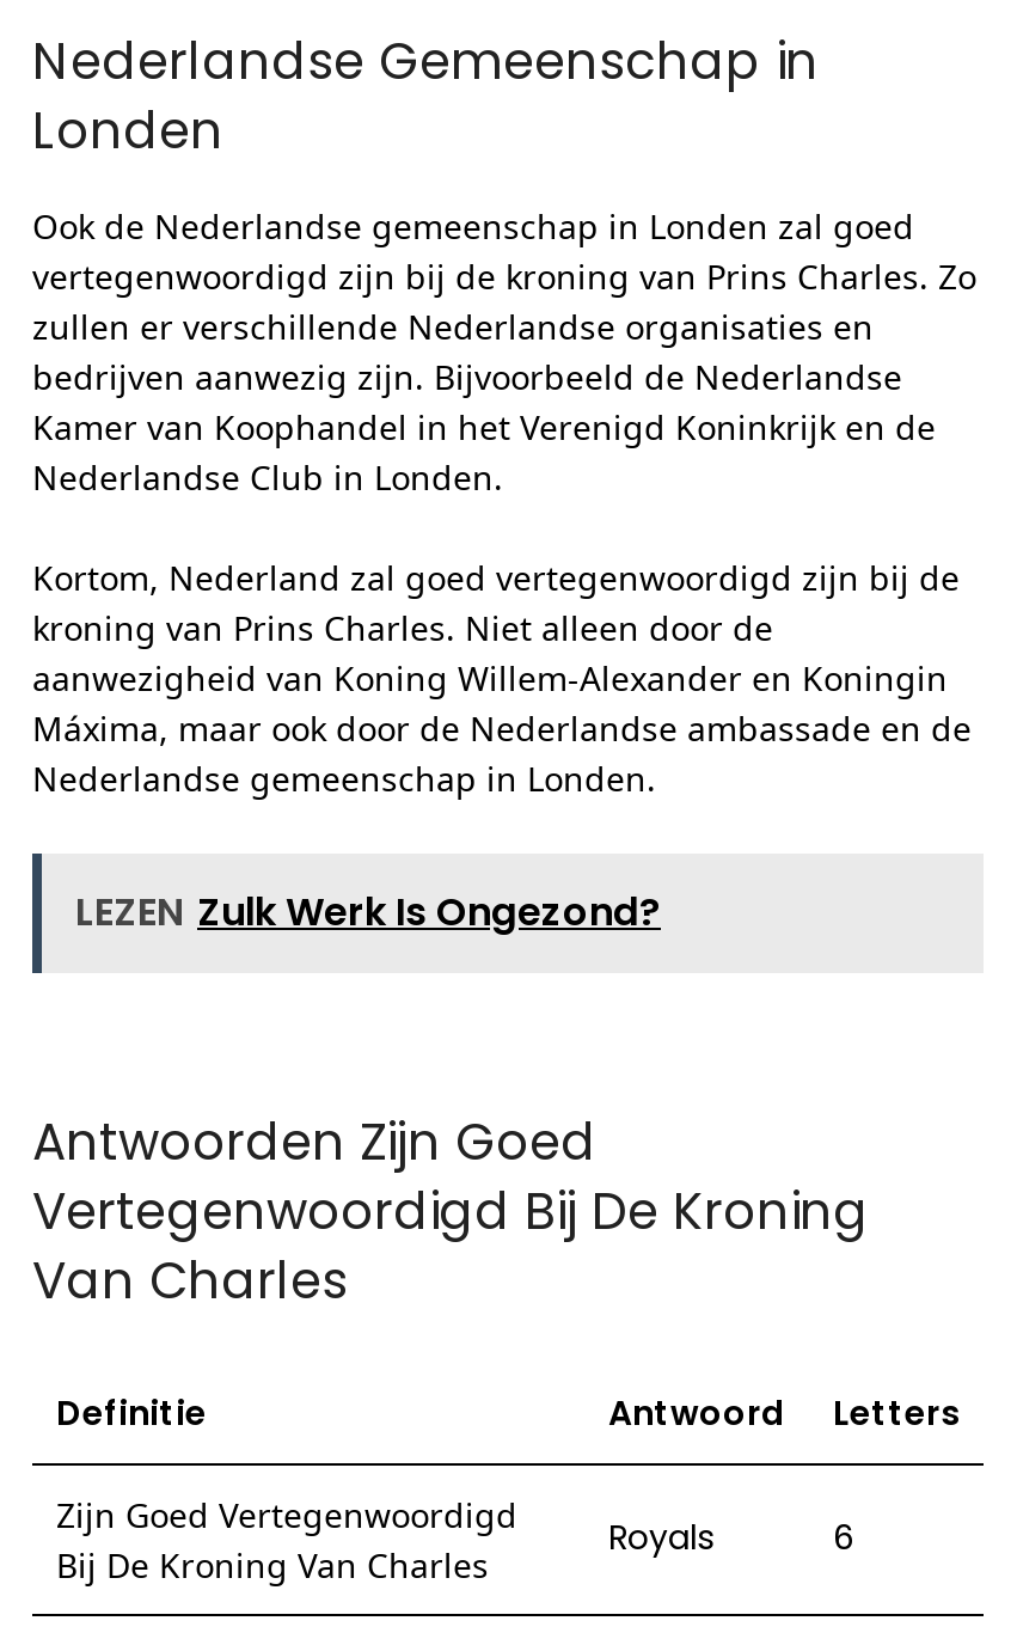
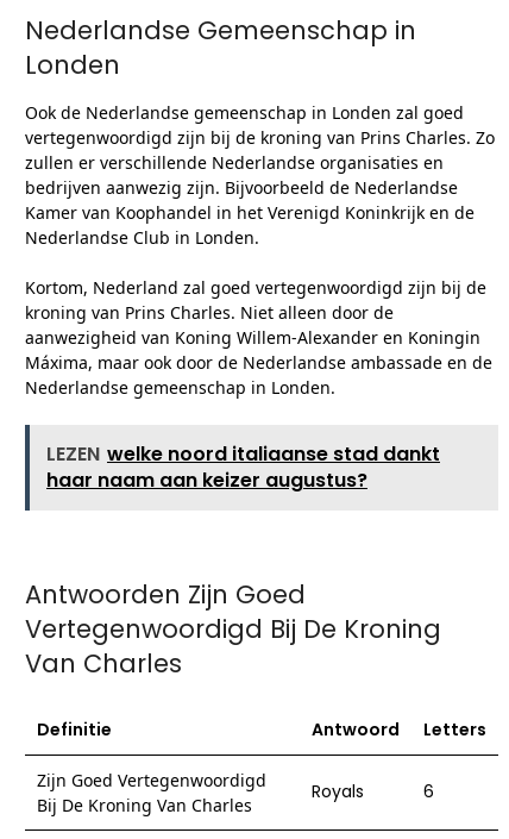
- LEZEN Zulk Werk Is Ongezond?
+ LEZEN welke noord italiaanse stad dankt
+ haar naam aan keizer augustus?
